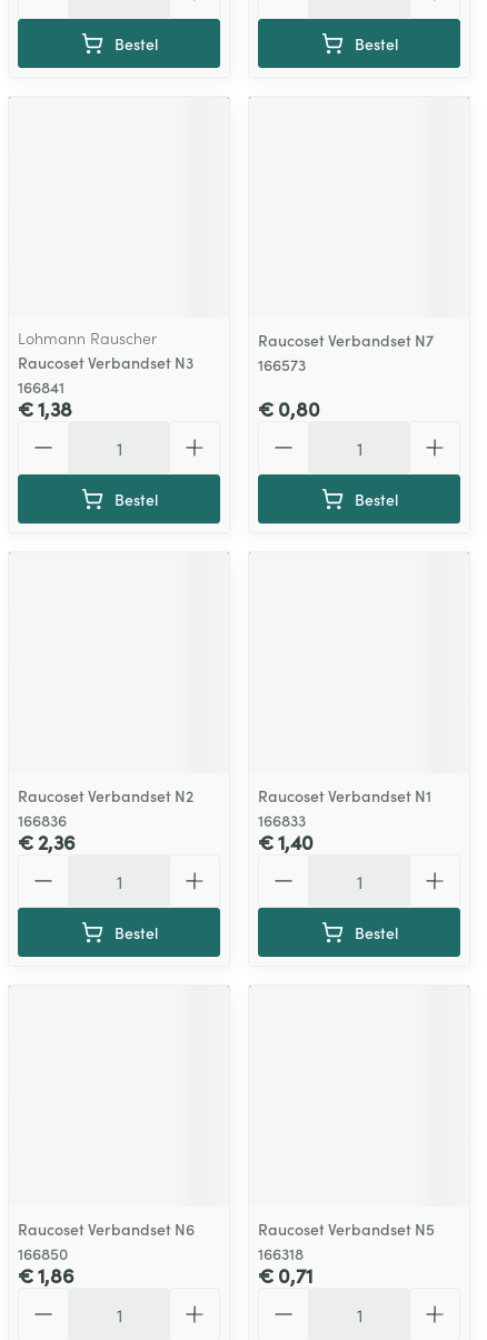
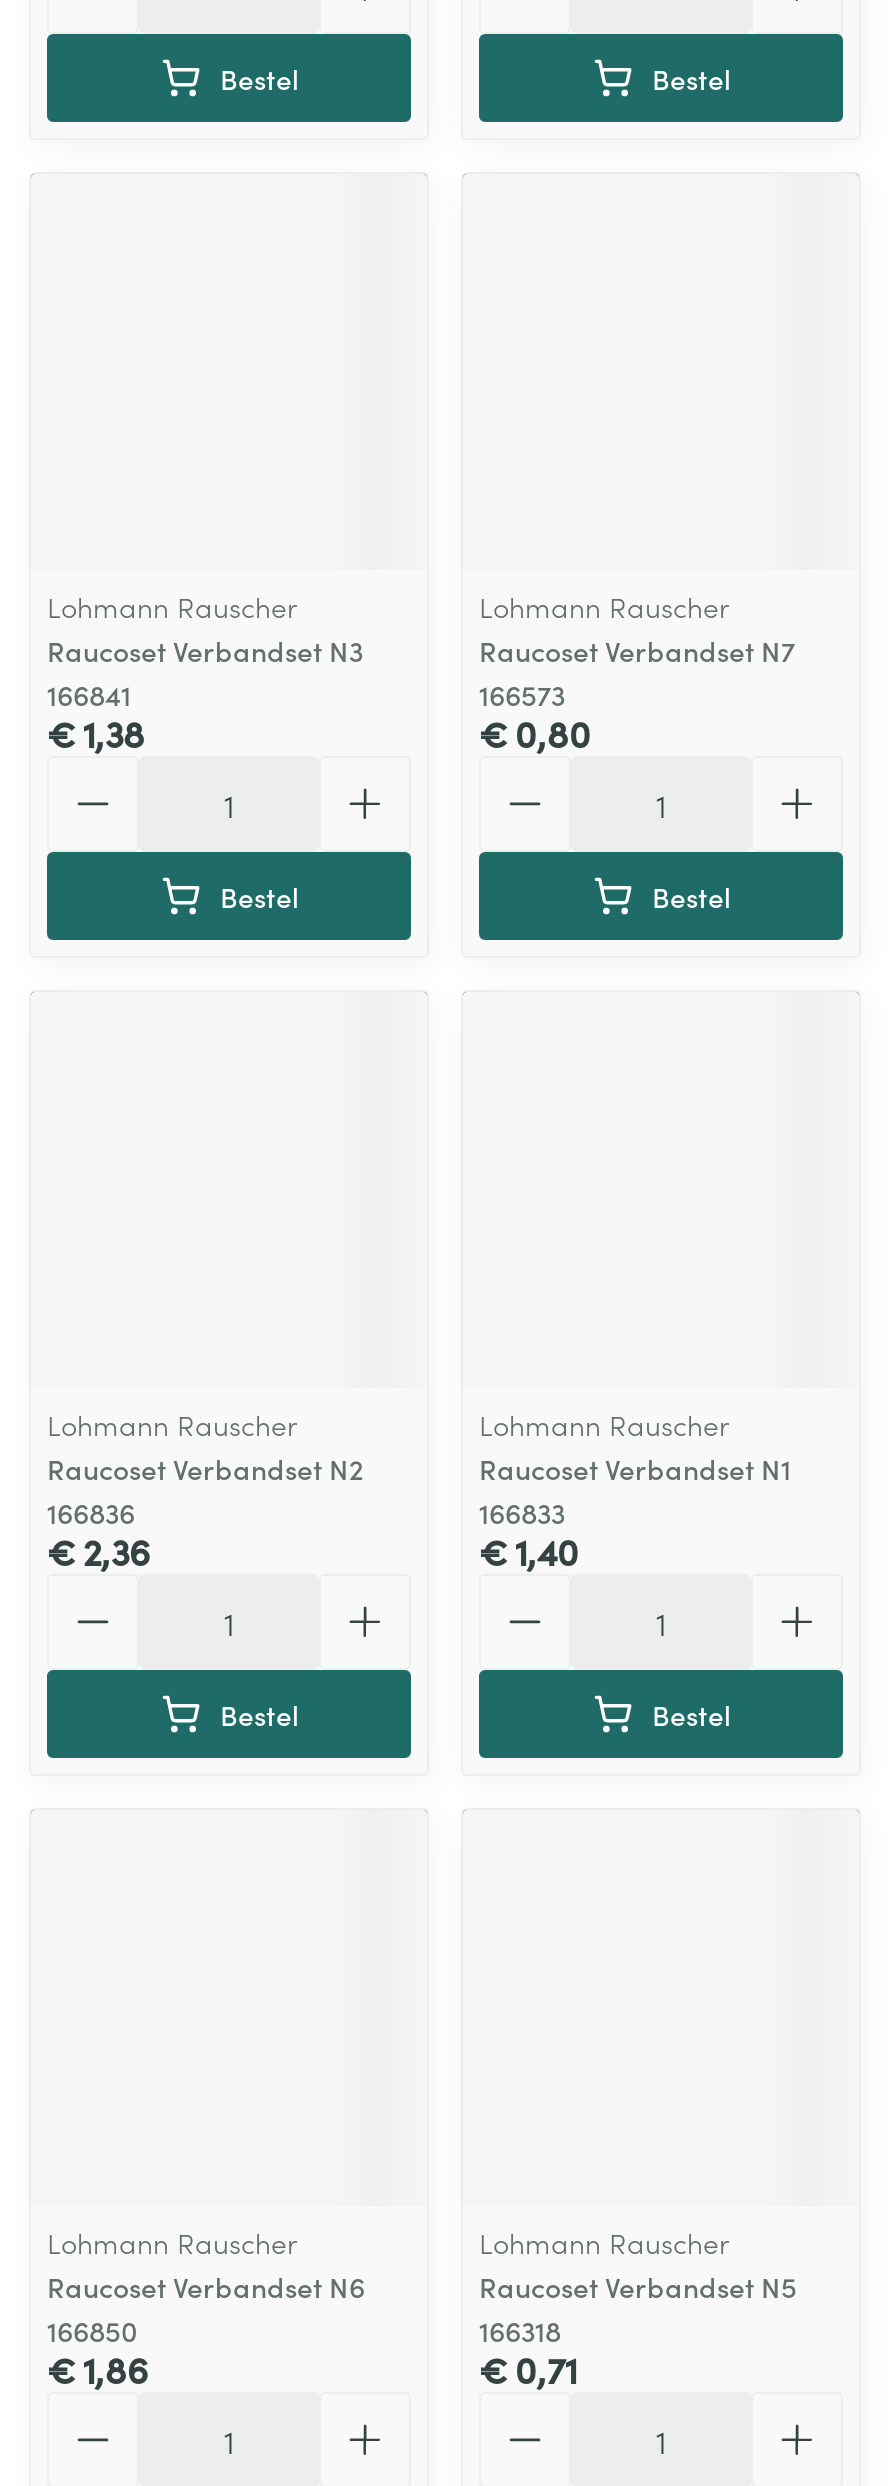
+ Lohmann Rauscher

+ Lohmann Rauscher

+ Lohmann Rauscher

+ Lohmann Rauscher

+ Lohmann Rauscher
